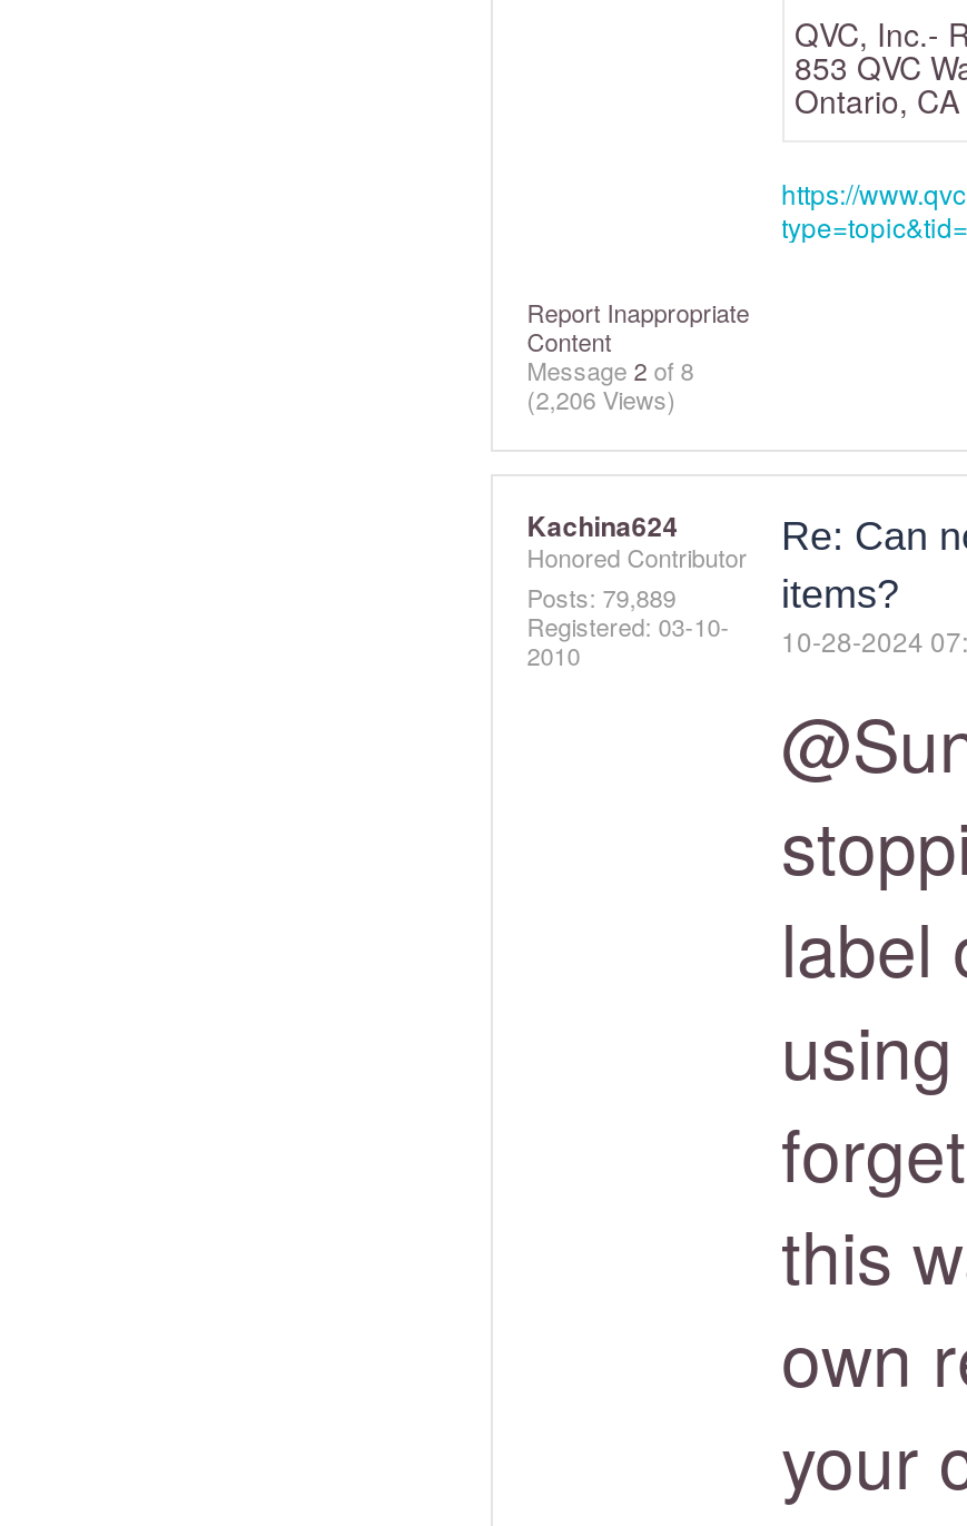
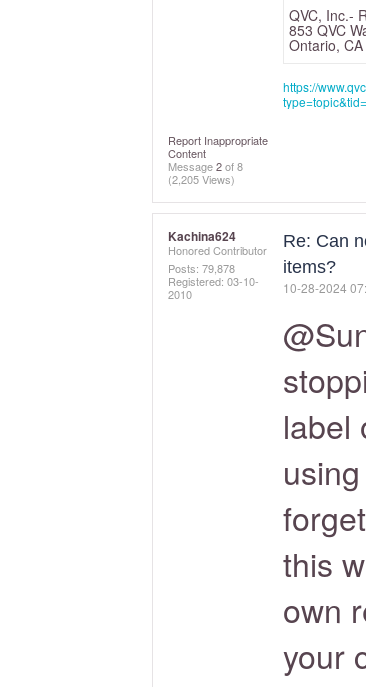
- (2,206 Views)
+ (2,205 Views)

- Posts: 79,889
+ Posts: 79,878
